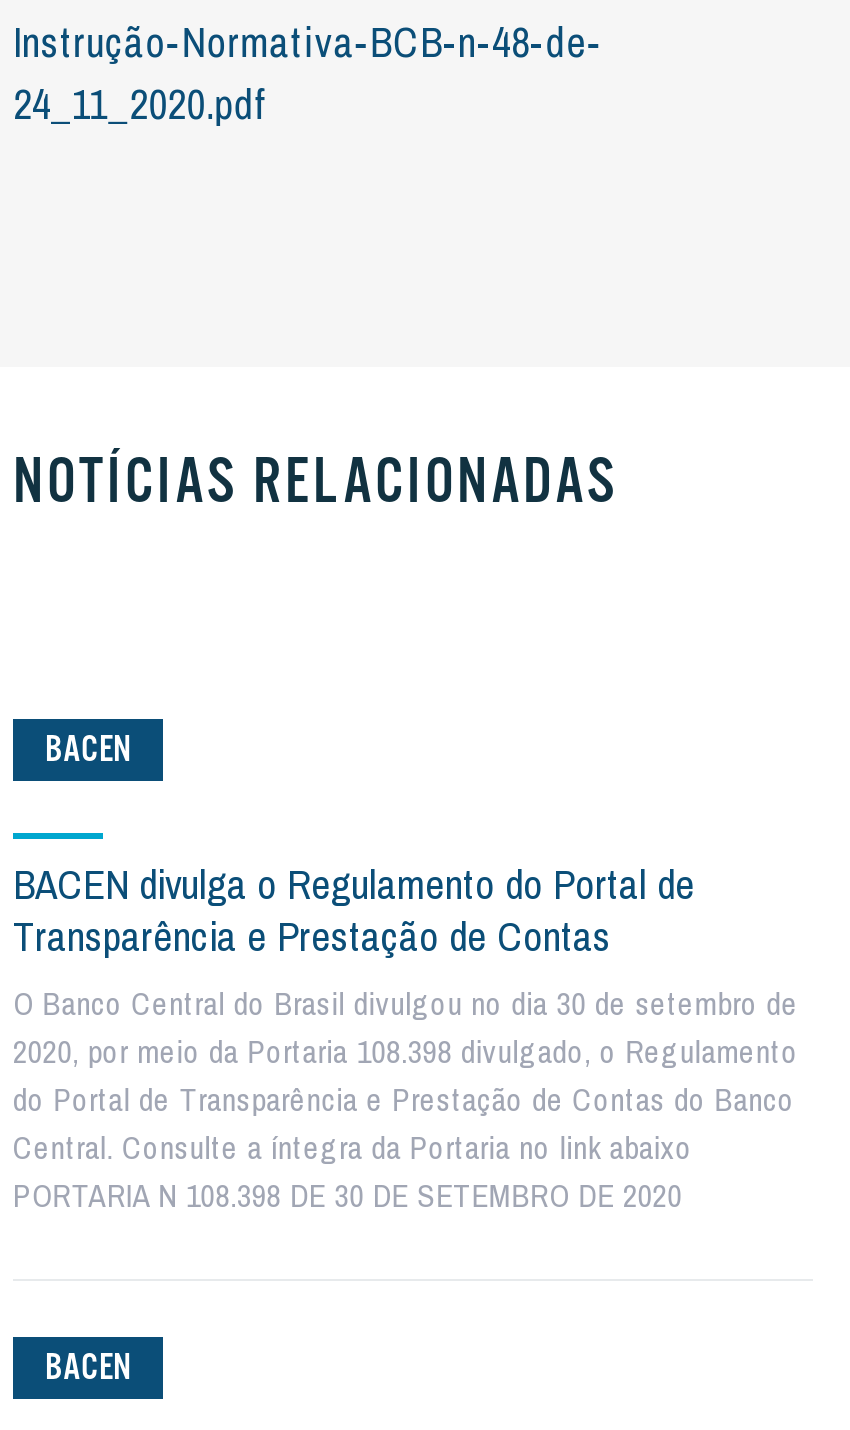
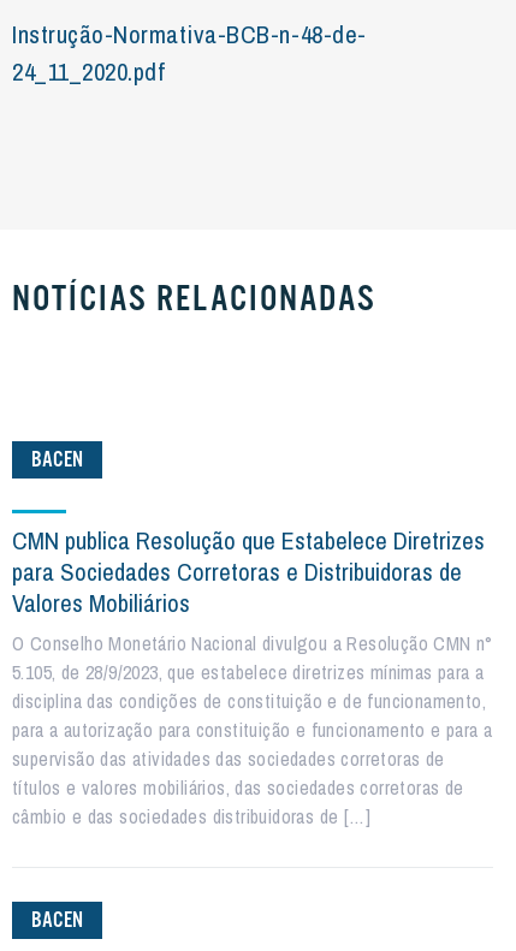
- BACEN divulga o Regulamento do Portal de
- Transparência e Prestação de Contas
- O Banco Central do Brasil divulgou no dia 30 de setembro de
- 2020, por meio da Portaria 108.398 divulgado, o Regulamento
- do Portal de Transparência e Prestação de Contas do Banco
- Central. Consulte a íntegra da Portaria no link abaixo
- PORTARIA N 108.398 DE 30 DE SETEMBRO DE 2020
+ CMN publica Resolução que Estabelece Diretrizes
+ para Sociedades Corretoras e Distribuidoras de
+ Valores Mobiliários
+ O Conselho Monetário Nacional divulgou a Resolução CMN n°
+ 5.105, de 28/9/2023, que estabelece diretrizes mínimas para a
+ disciplina das condições de constituição e de funcionamento,
+ para a autorização para constituição e funcionamento e para a
+ supervisão das atividades das sociedades corretoras de
+ títulos e valores mobiliários, das sociedades corretoras de
+ câmbio e das sociedades distribuidoras de […]
